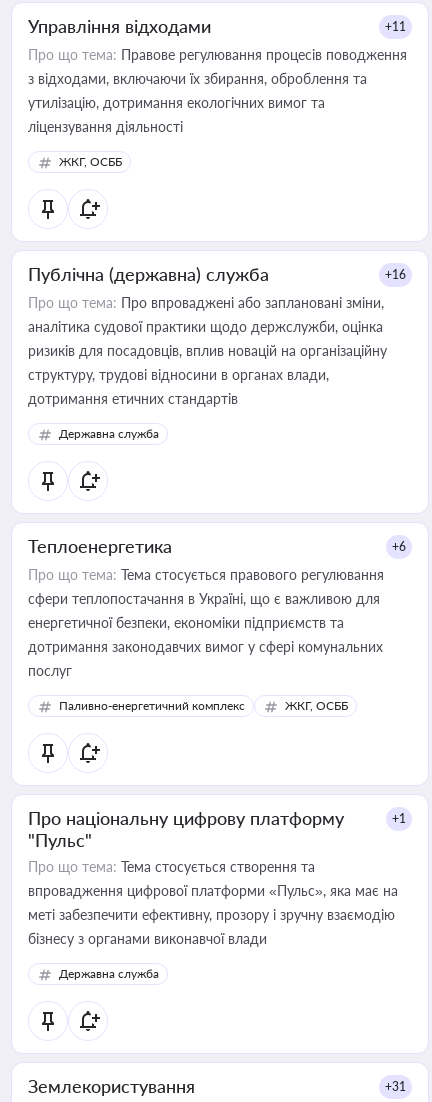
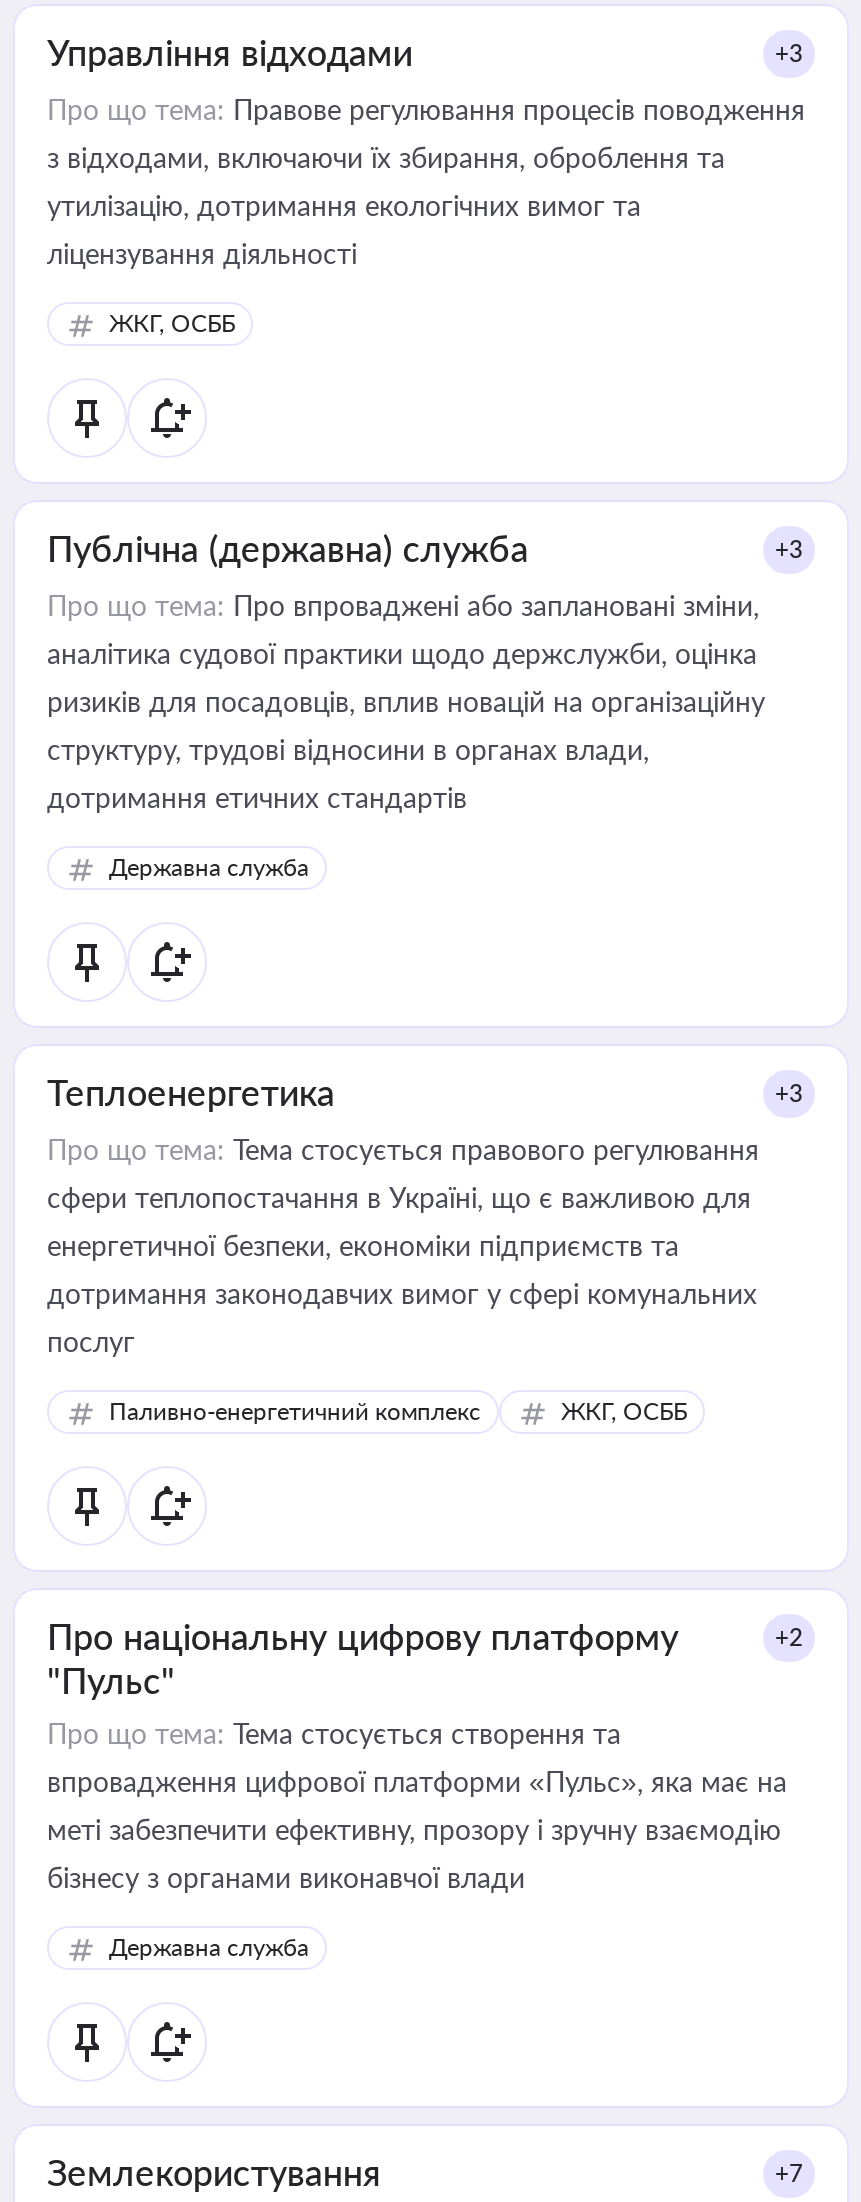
- +11
+ +3

- +16
+ +3

- +6
+ +3

- +1
+ +2

- +31
+ +7
